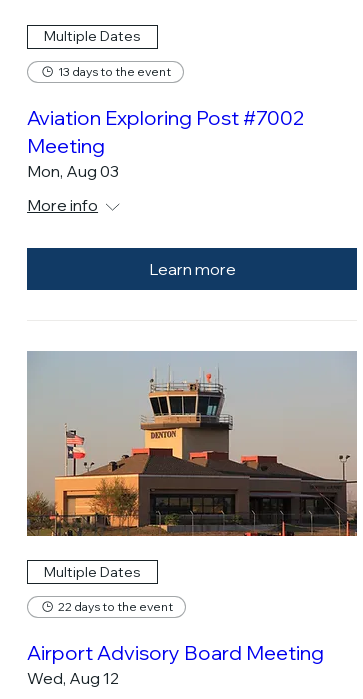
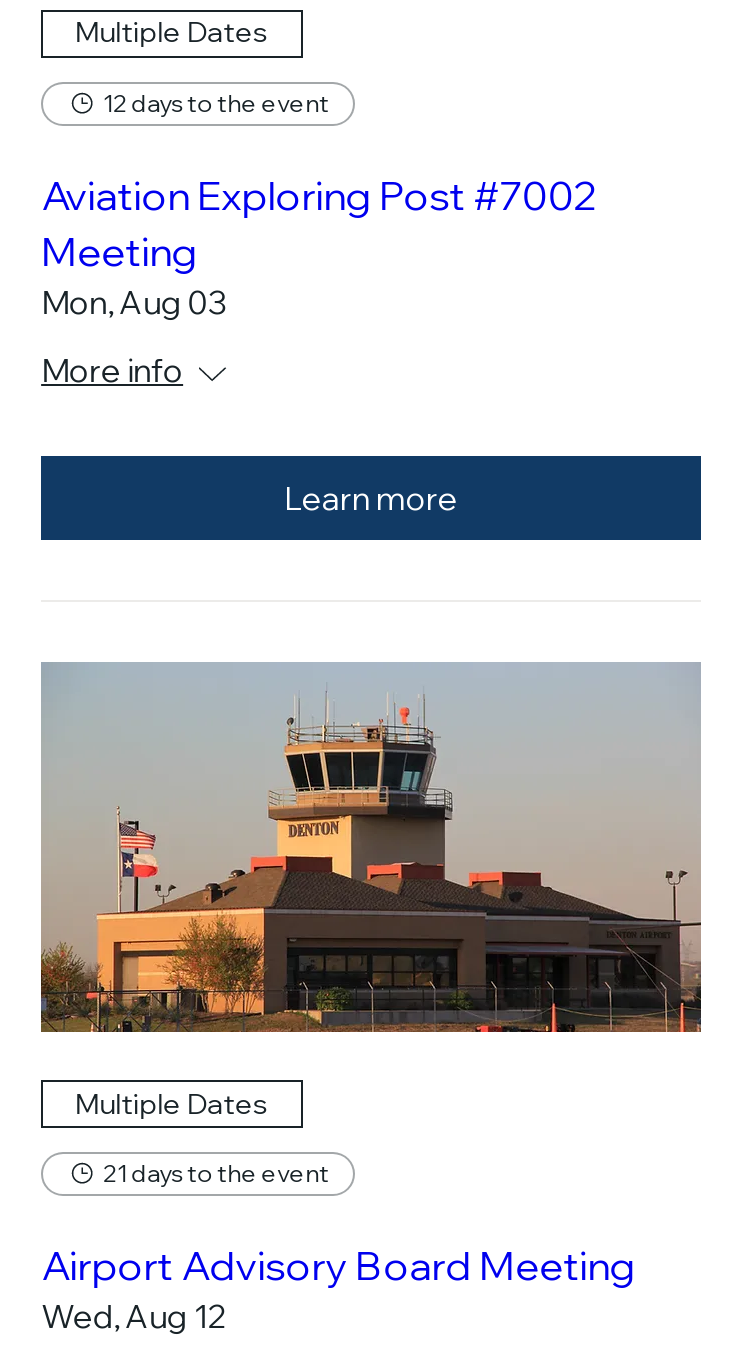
- 13 days to the event
+ 12 days to the event

- 22 days to the event
+ 21 days to the event
